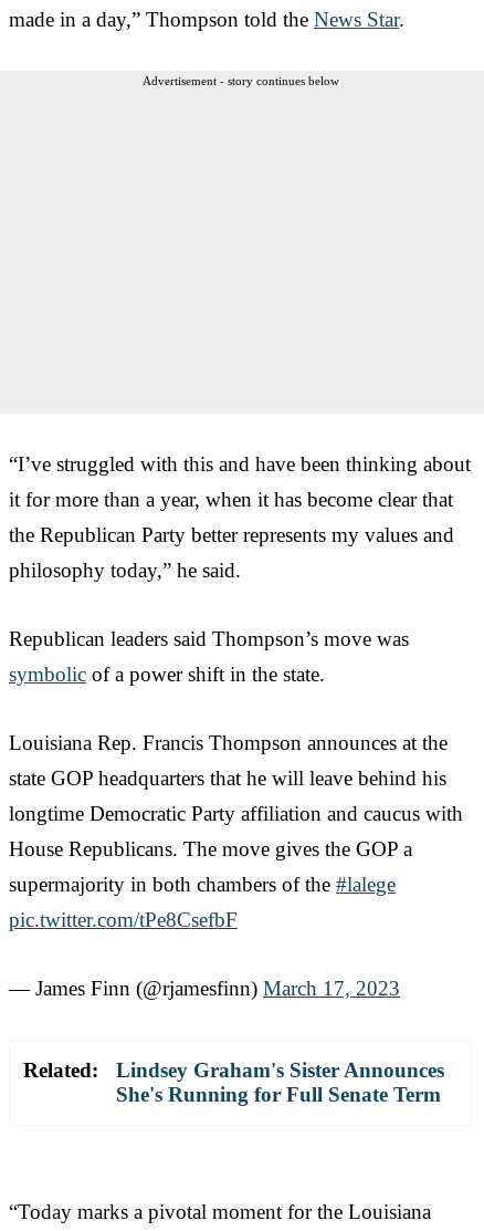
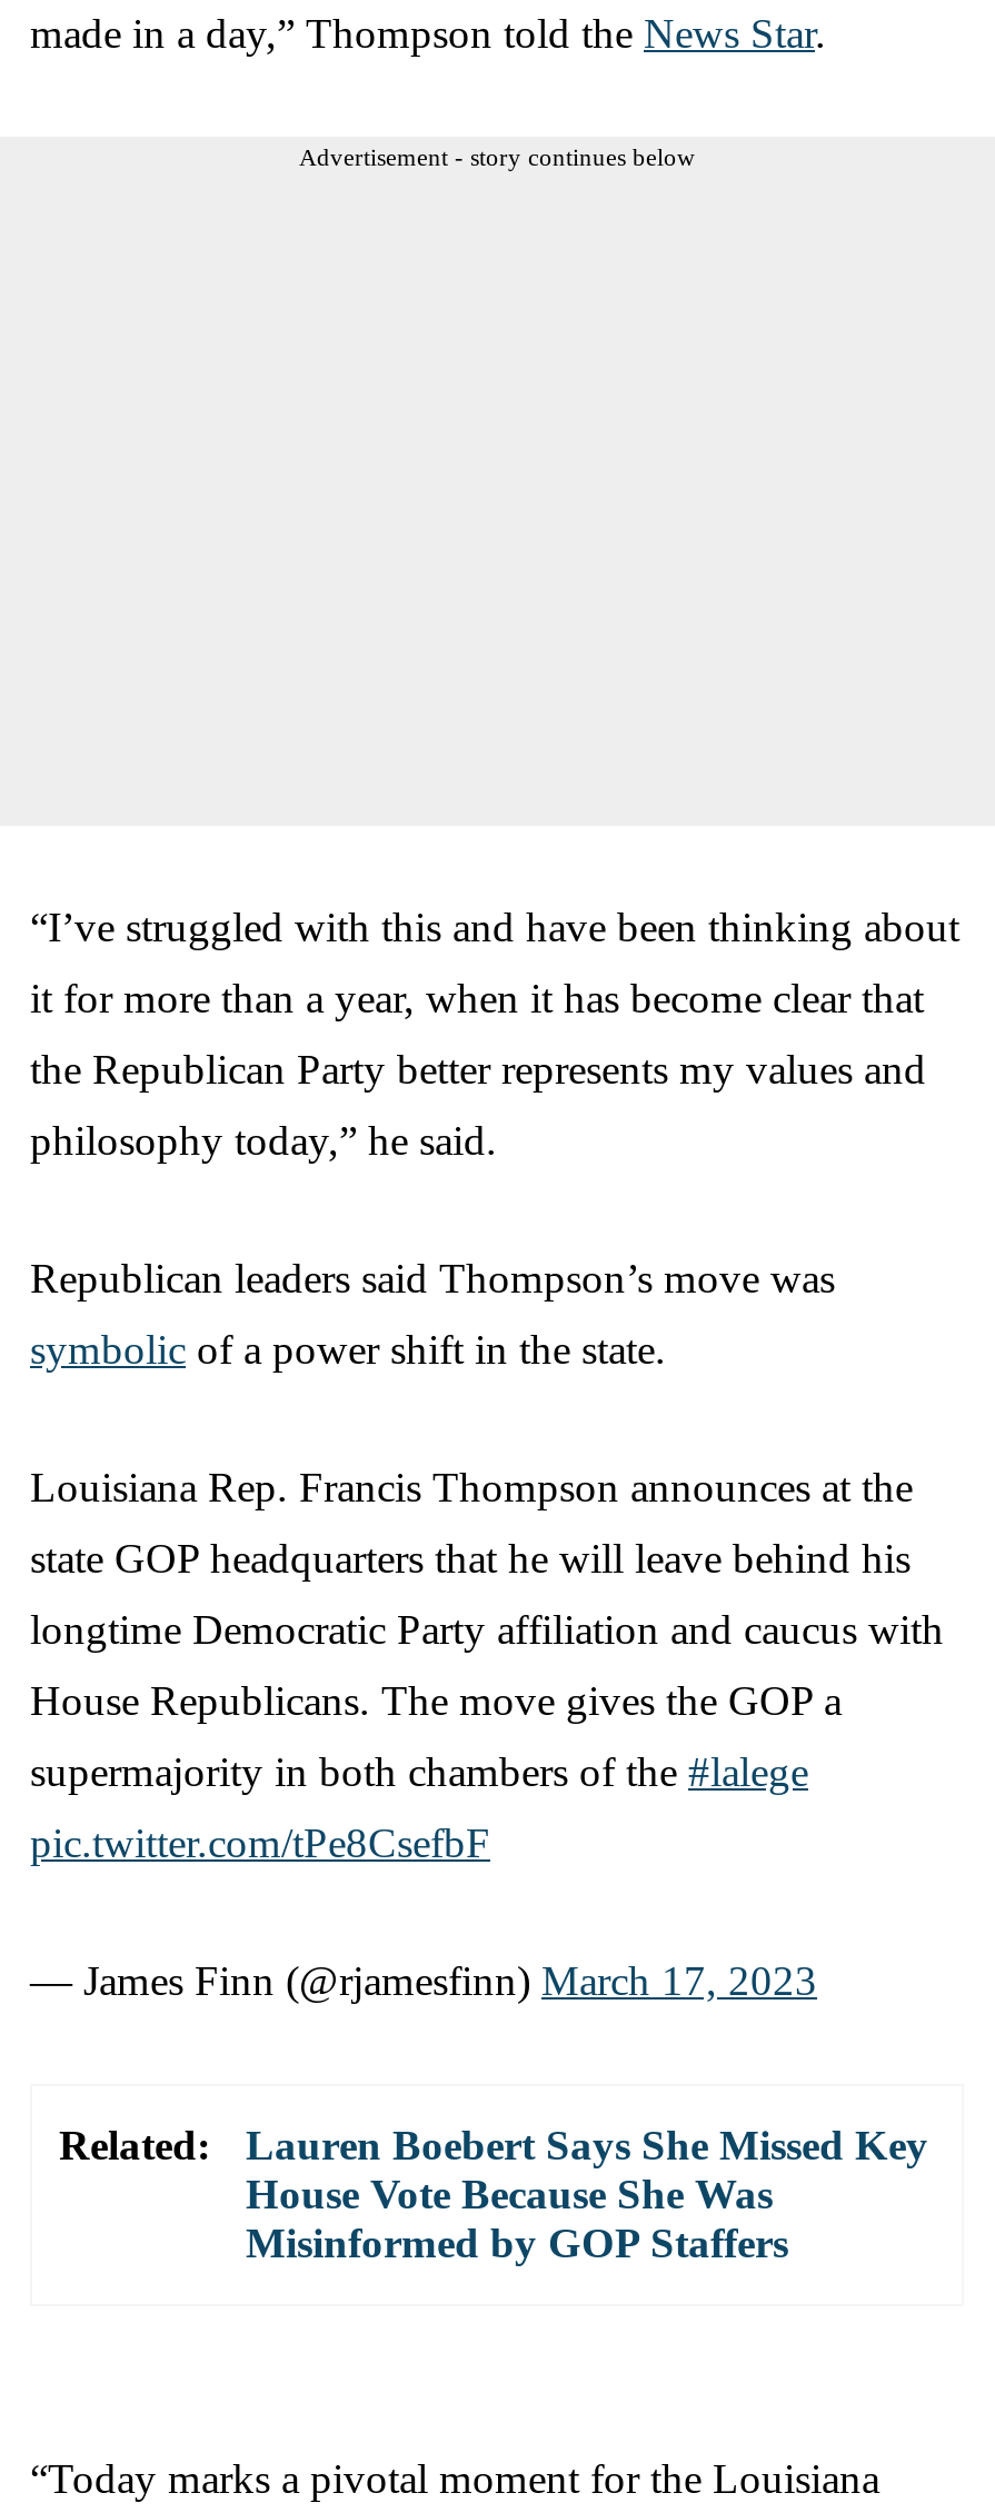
- Lindsey Graham's Sister Announces
- She's Running for Full Senate Term
+ Lauren Boebert Says She Missed Key
+ House Vote Because She Was
+ Misinformed by GOP Staffers
